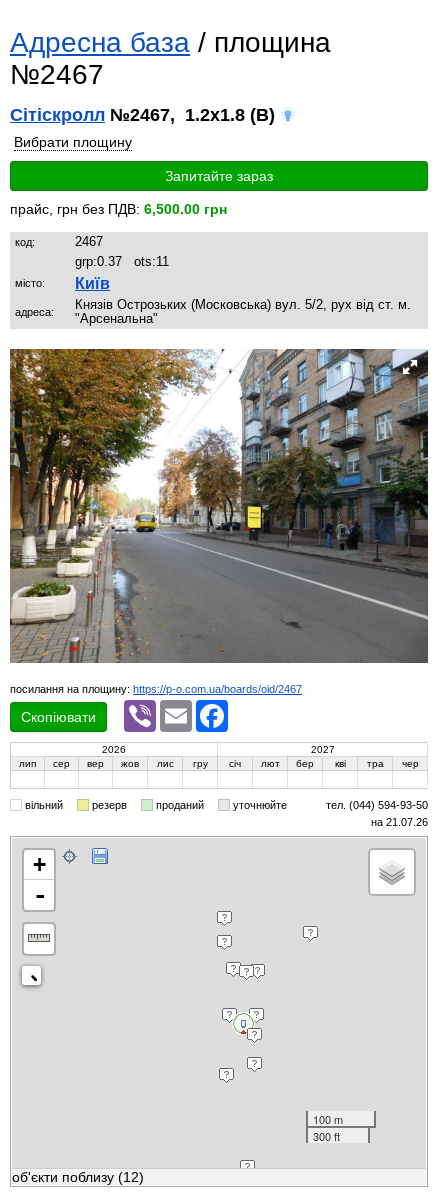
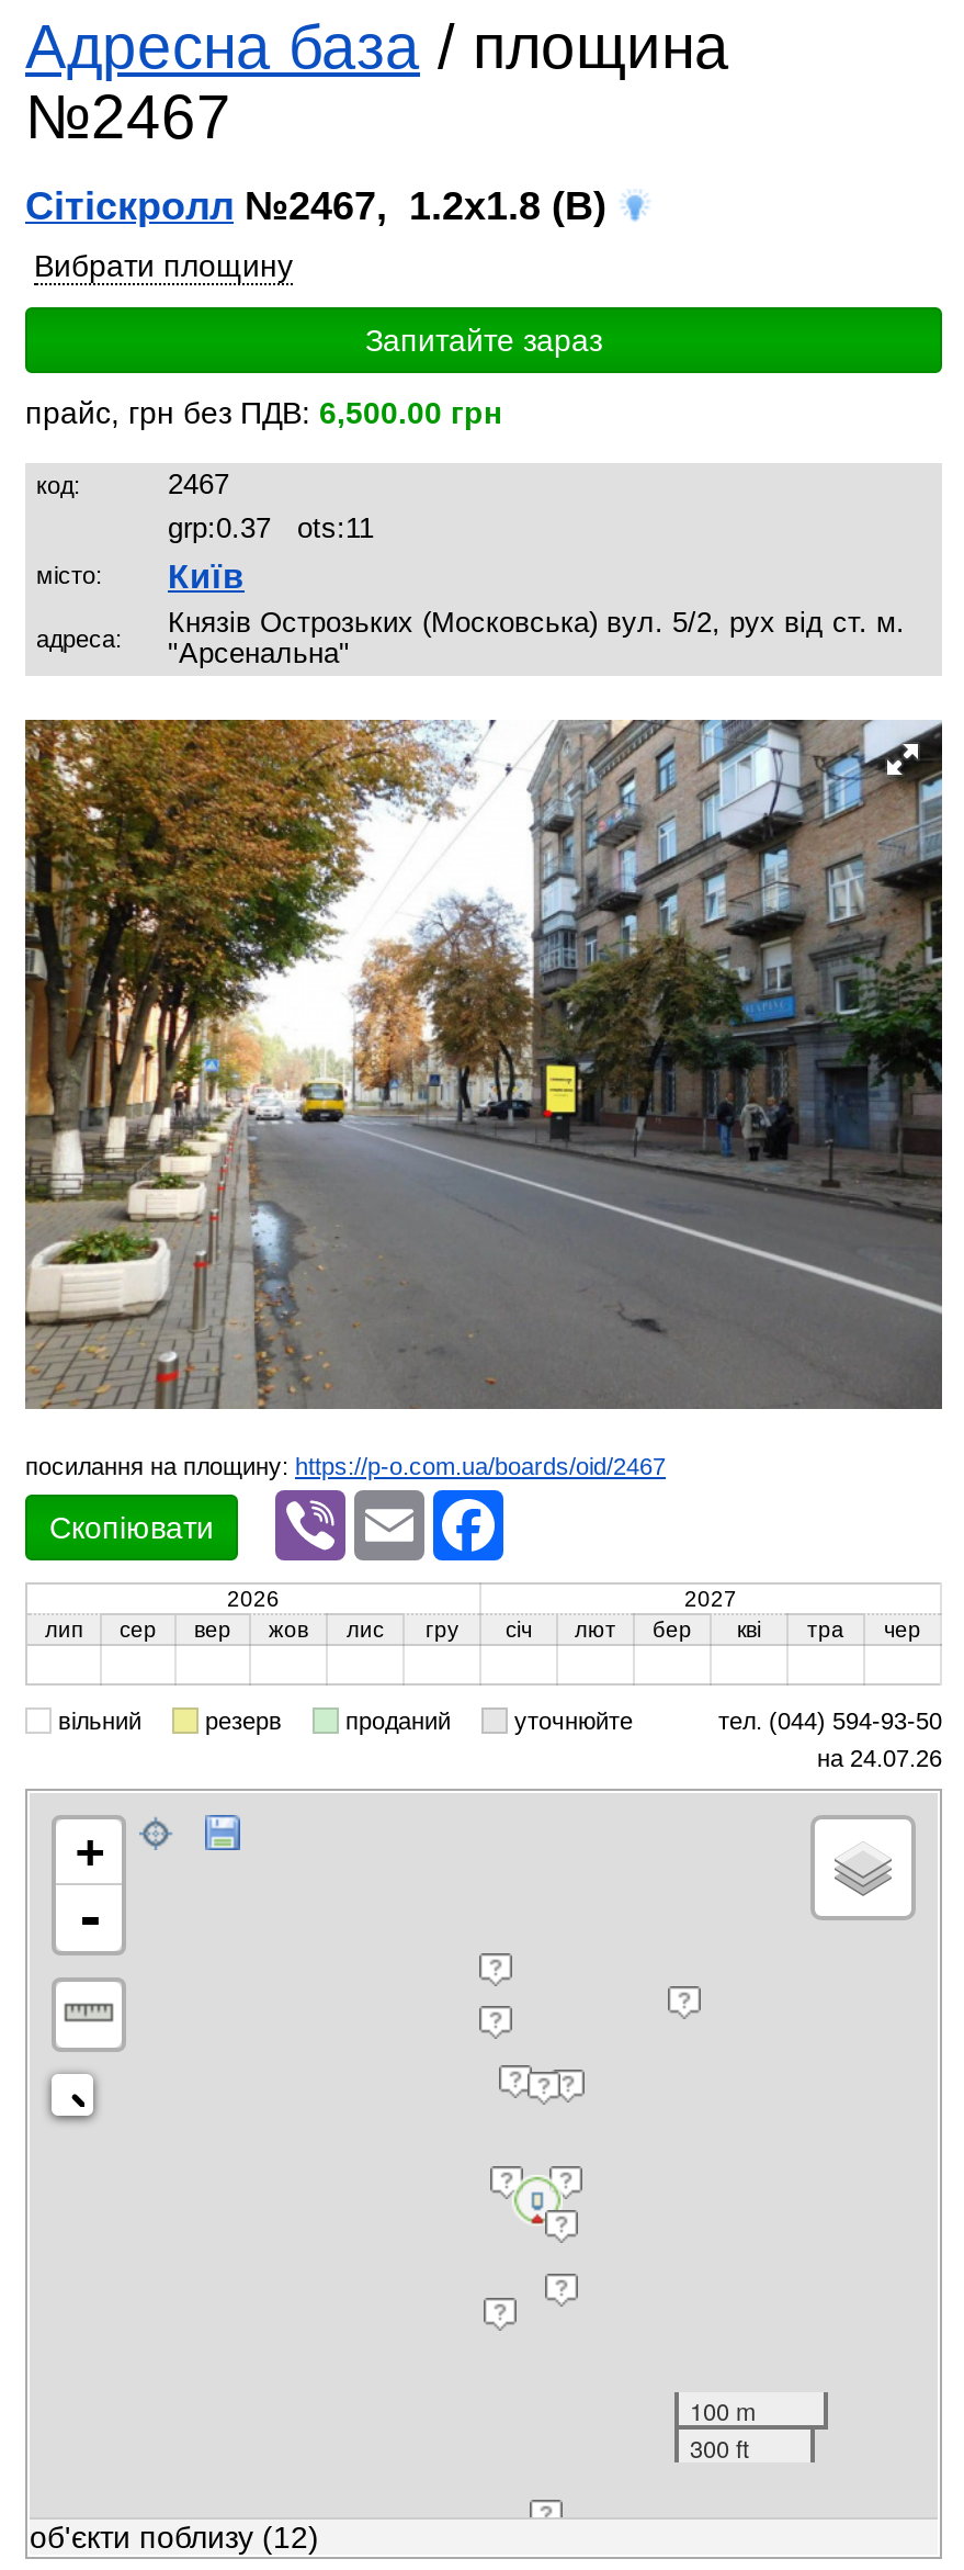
- на 21.07.26
+ на 24.07.26
